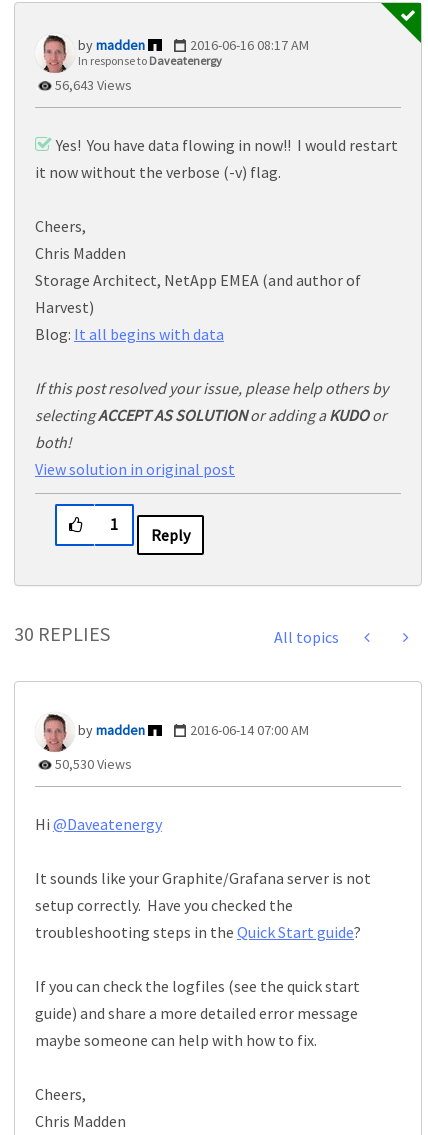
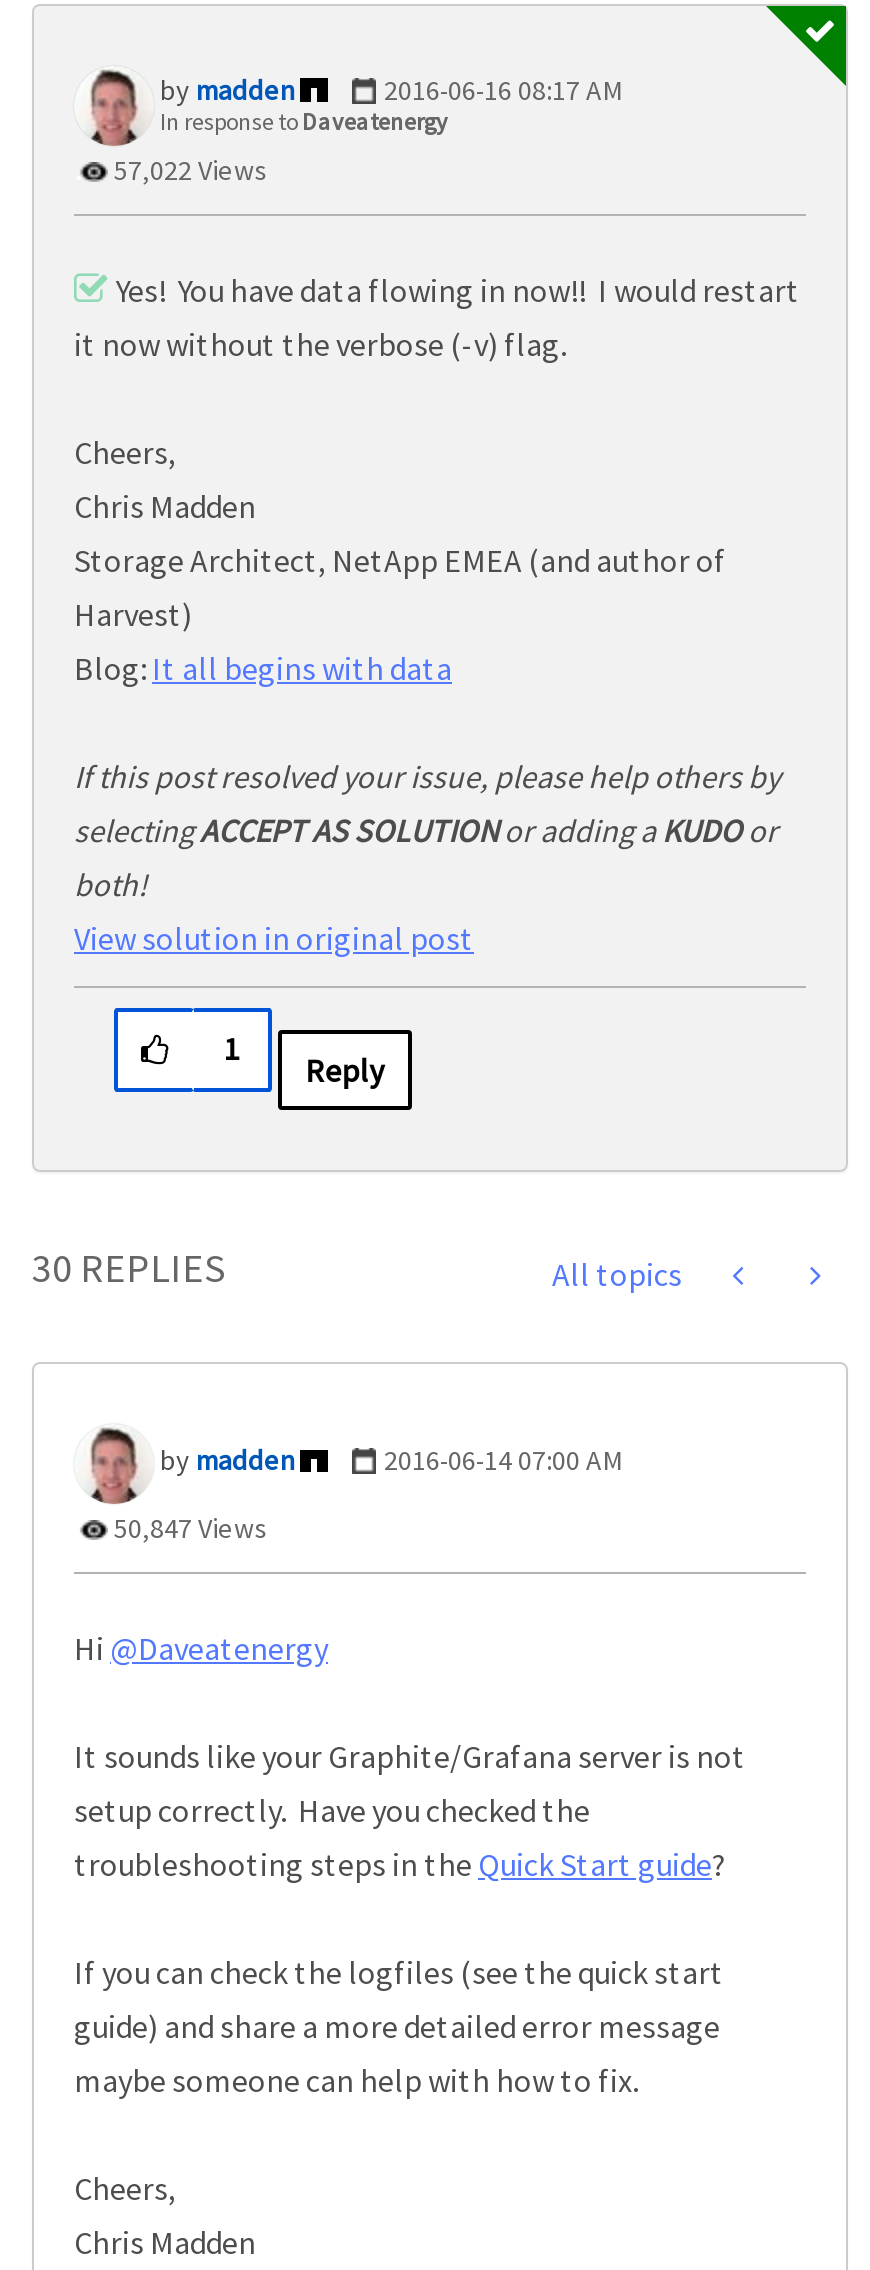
- 56,643 Views
+ 57,022 Views

- 50,530 Views
+ 50,847 Views
